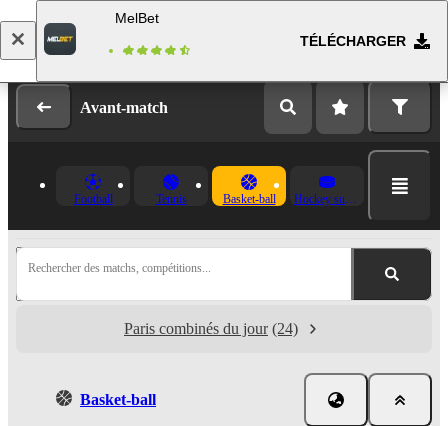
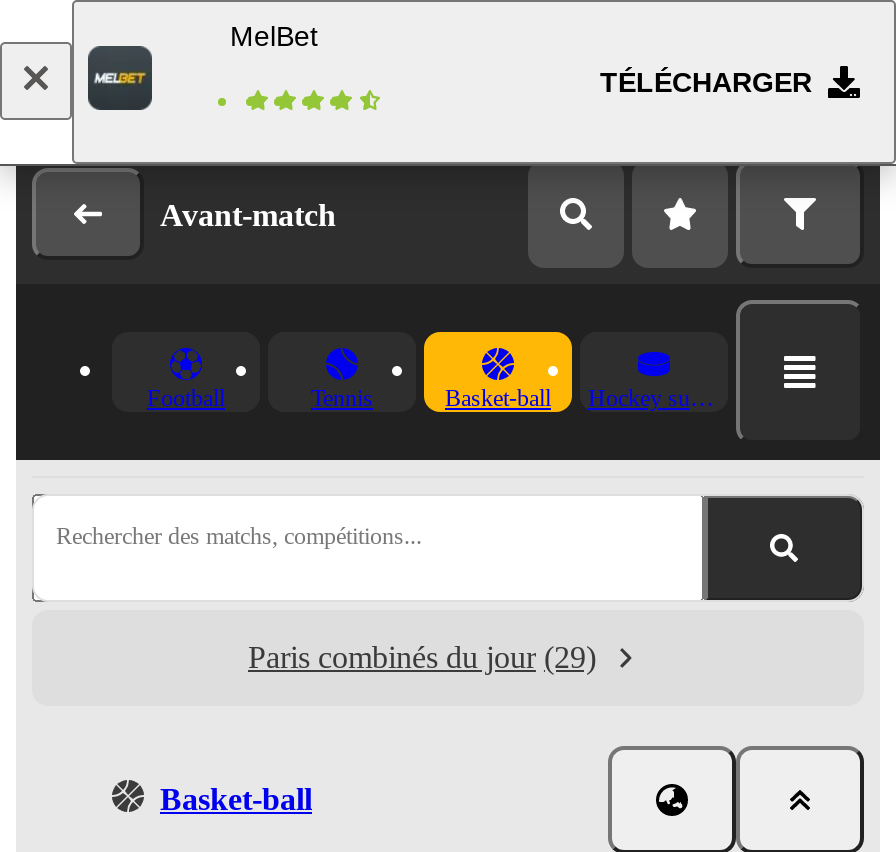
- Paris combinés du jour (24)
+ Paris combinés du jour (29)
